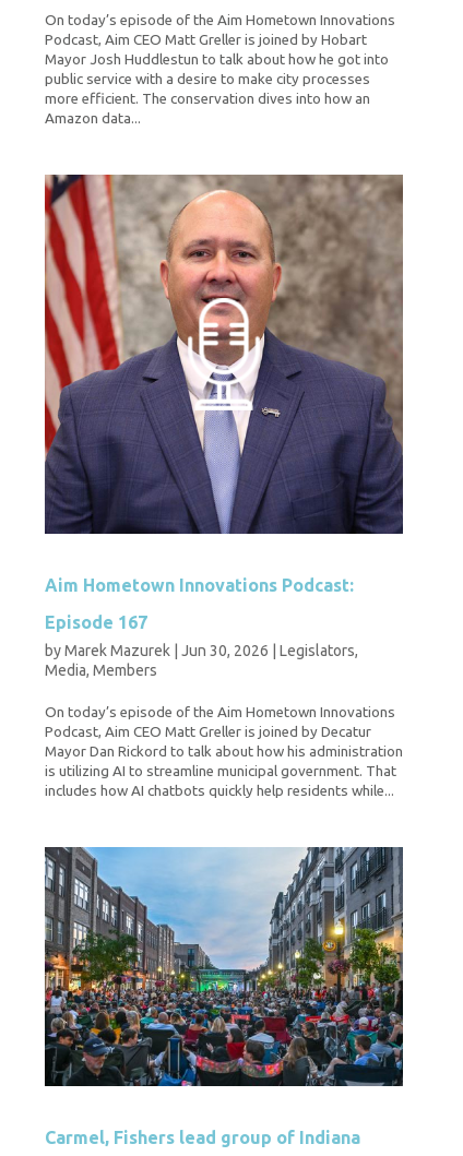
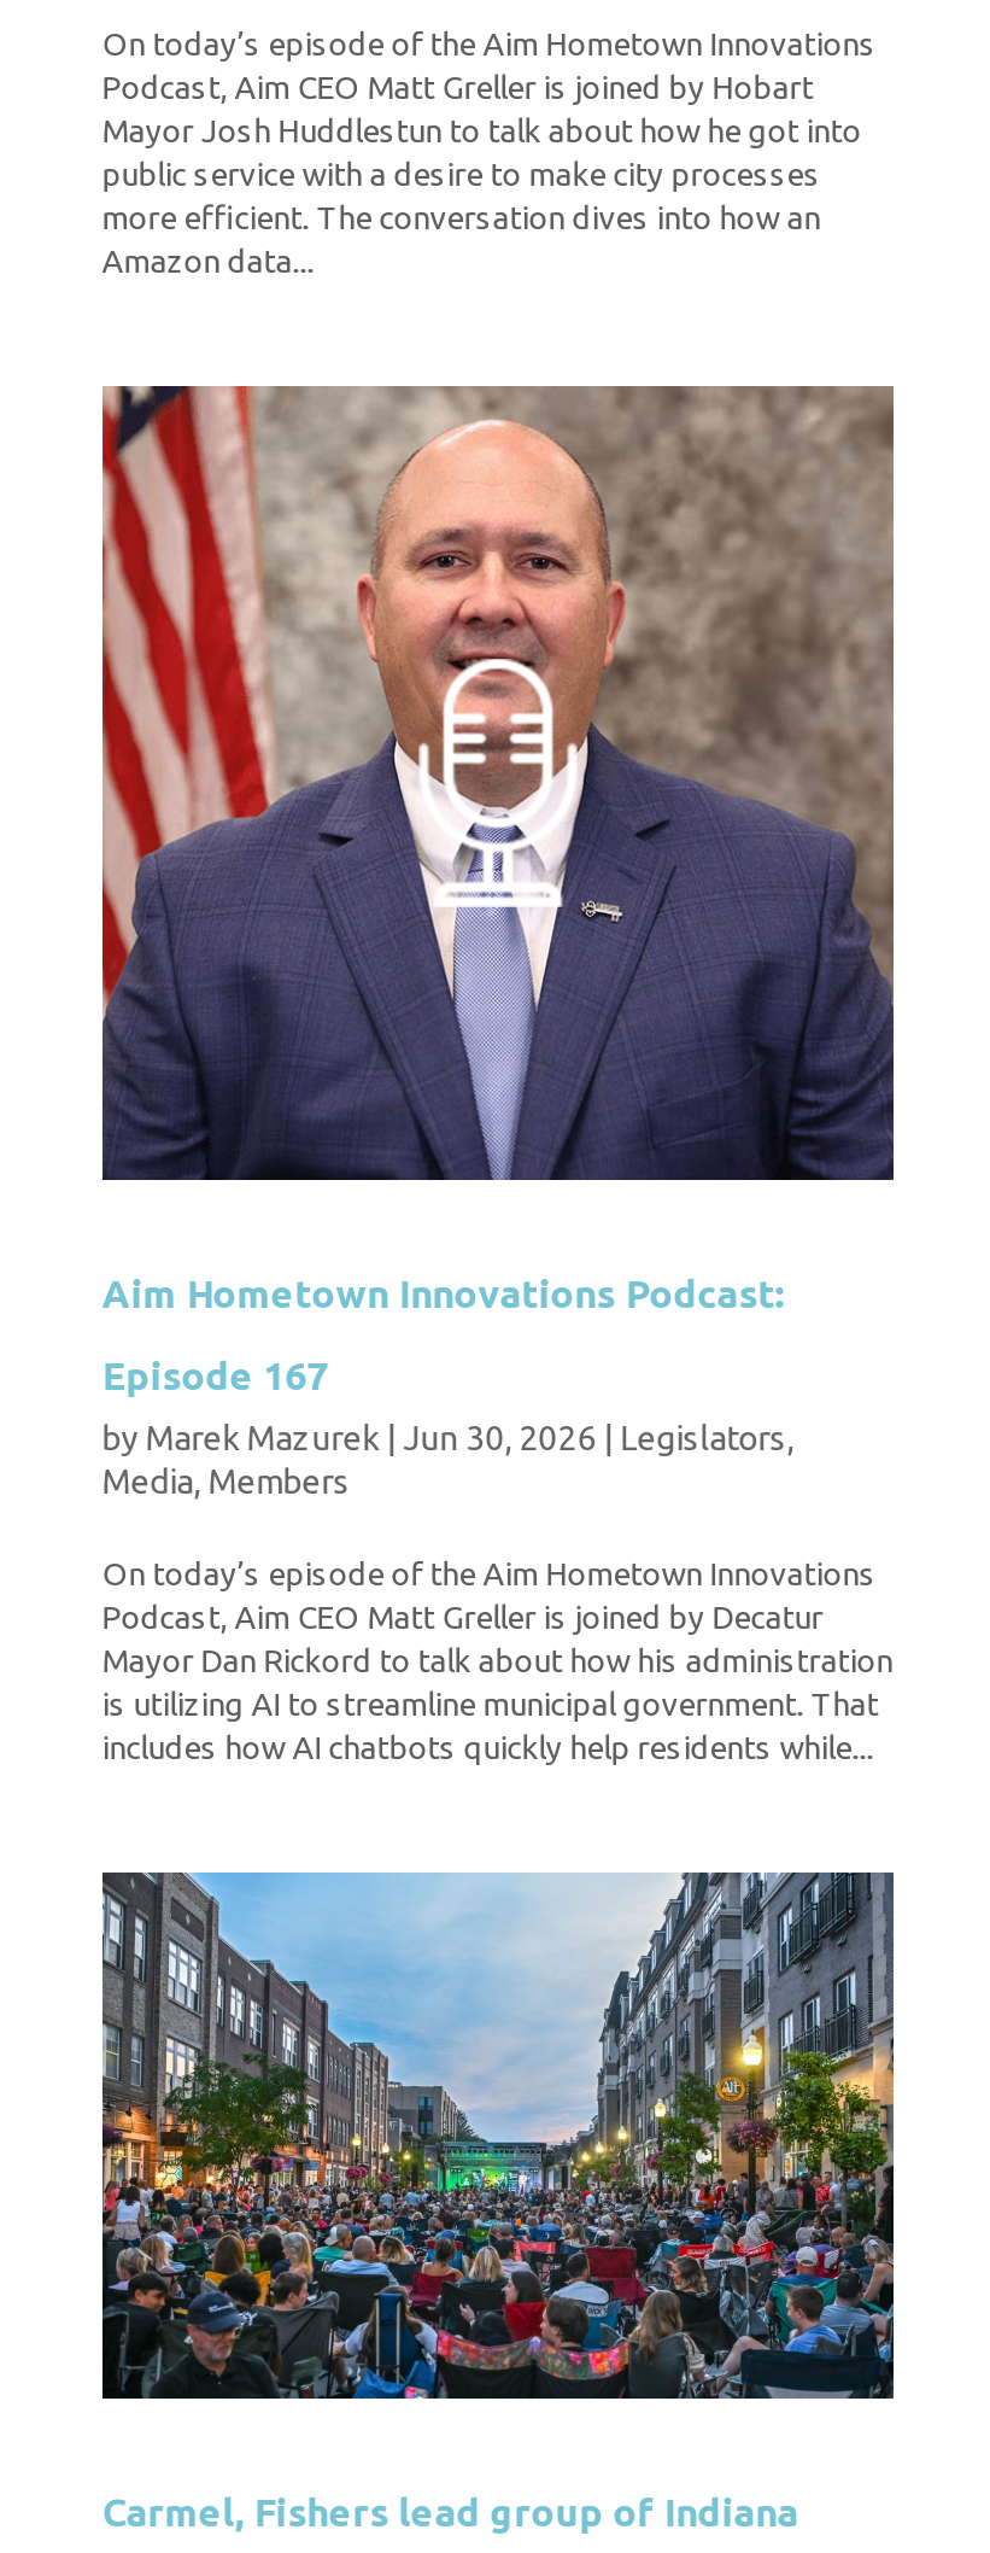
- more efficient. The conservation dives into how an
+ more efficient. The conversation dives into how an
